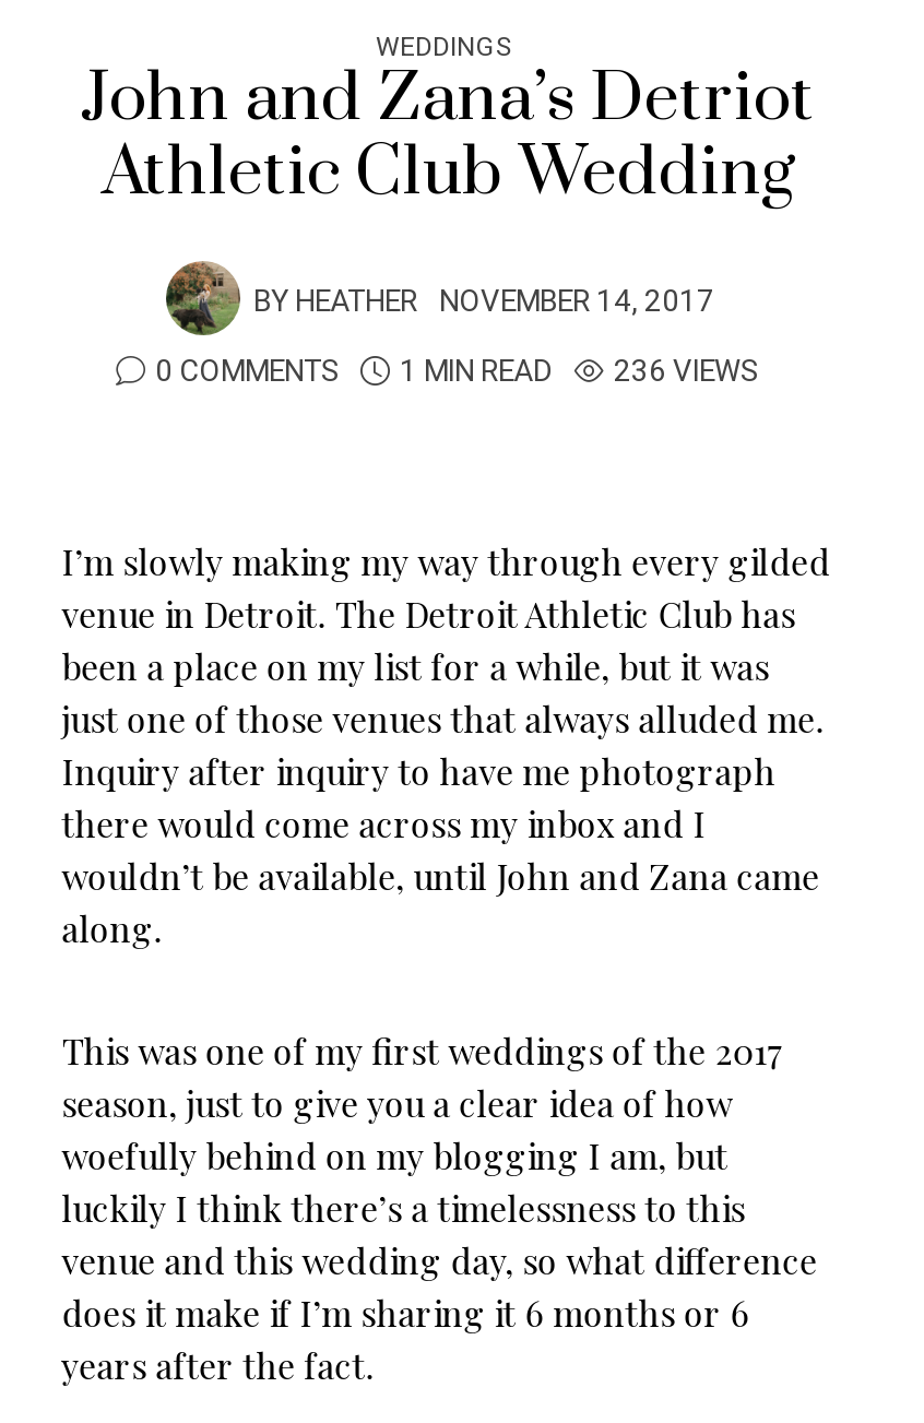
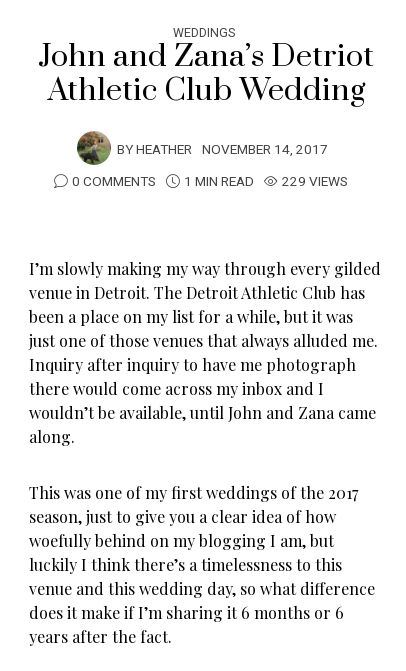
- 0 COMMENTS 1 MIN READ 236 VIEWS
+ 0 COMMENTS 1 MIN READ 229 VIEWS
